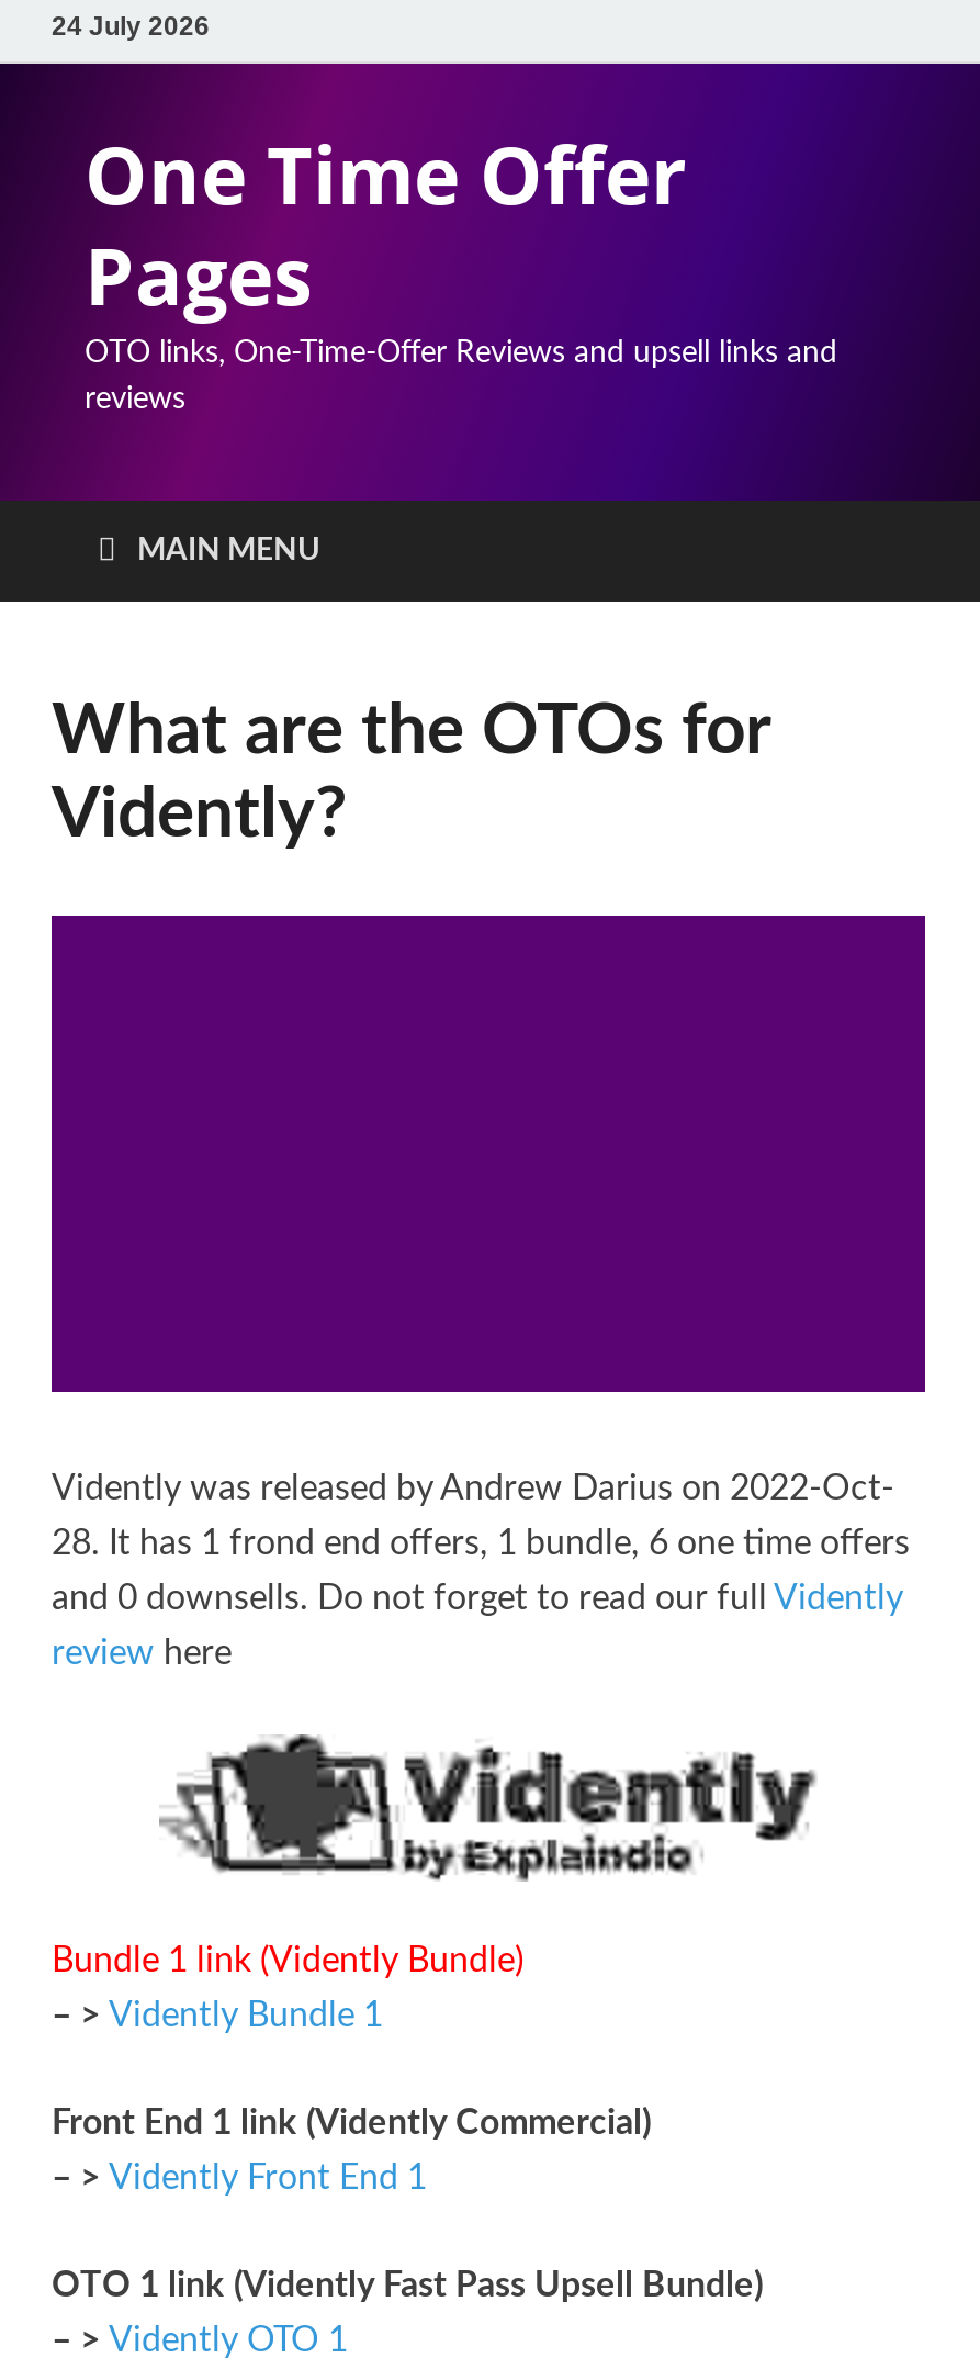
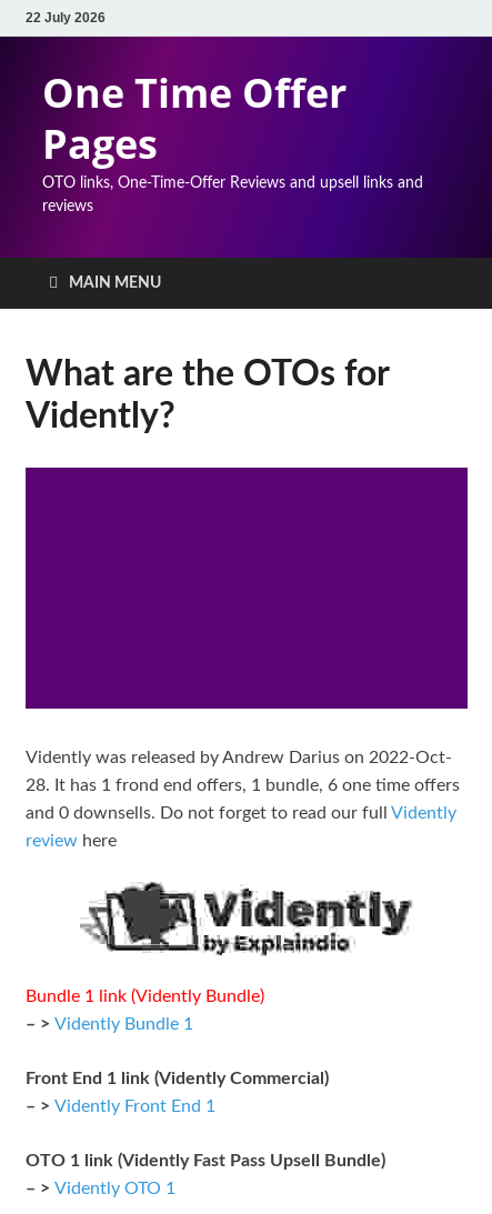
- 24 July 2026
+ 22 July 2026
